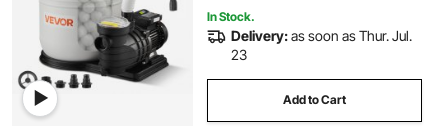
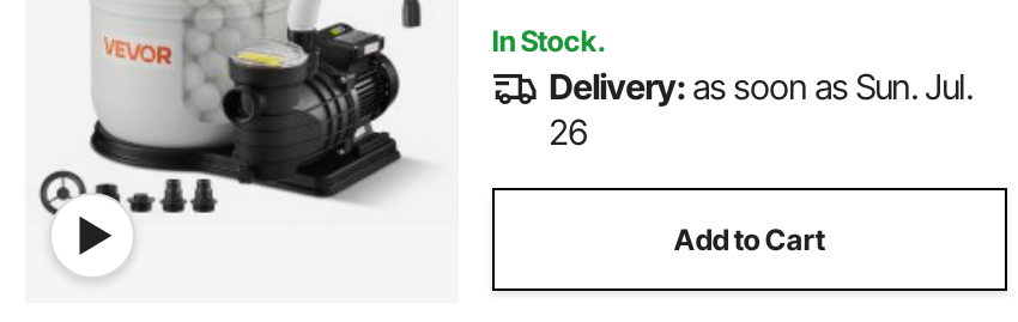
- Delivery: as soon as Thur. Jul.
+ Delivery: as soon as Sun. Jul.

- 23
+ 26
